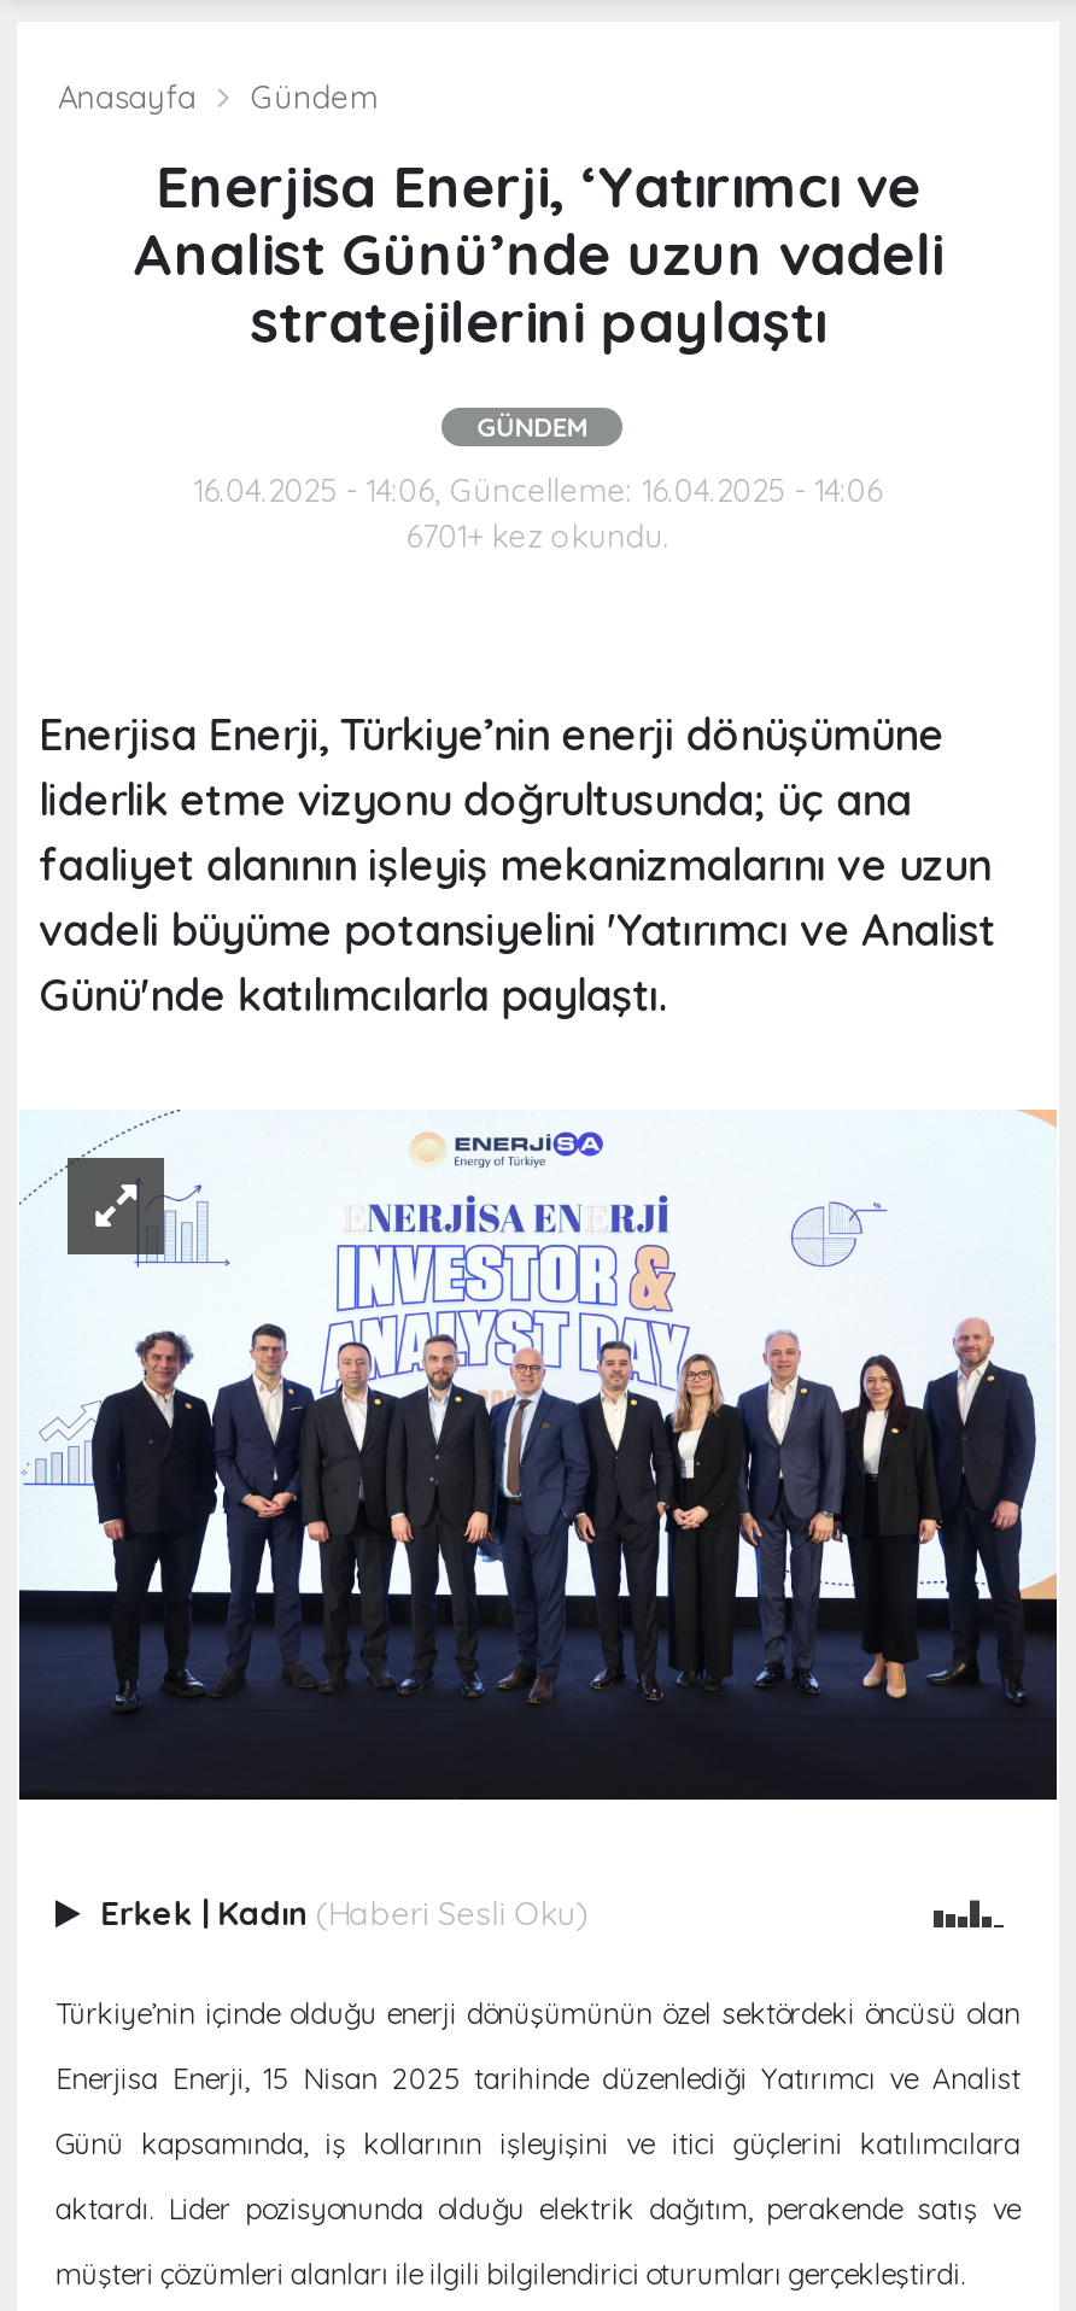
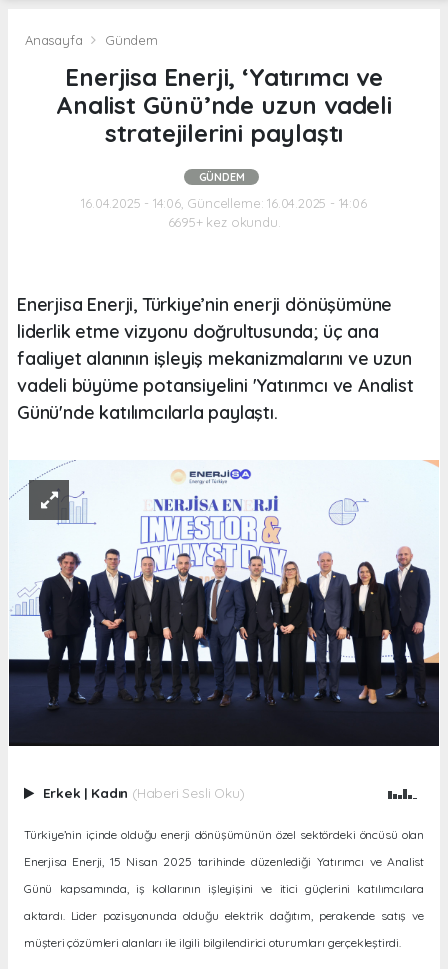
- 6701+ kez okundu.
+ 6695+ kez okundu.
